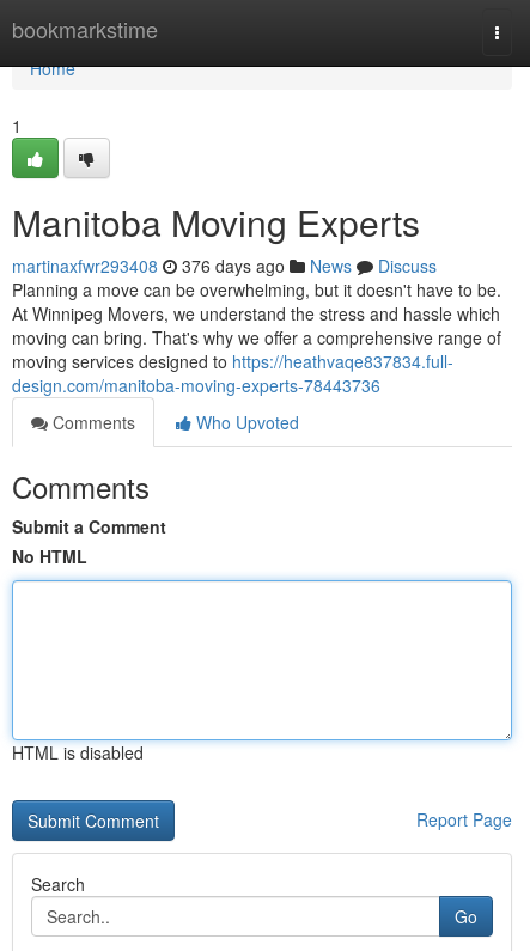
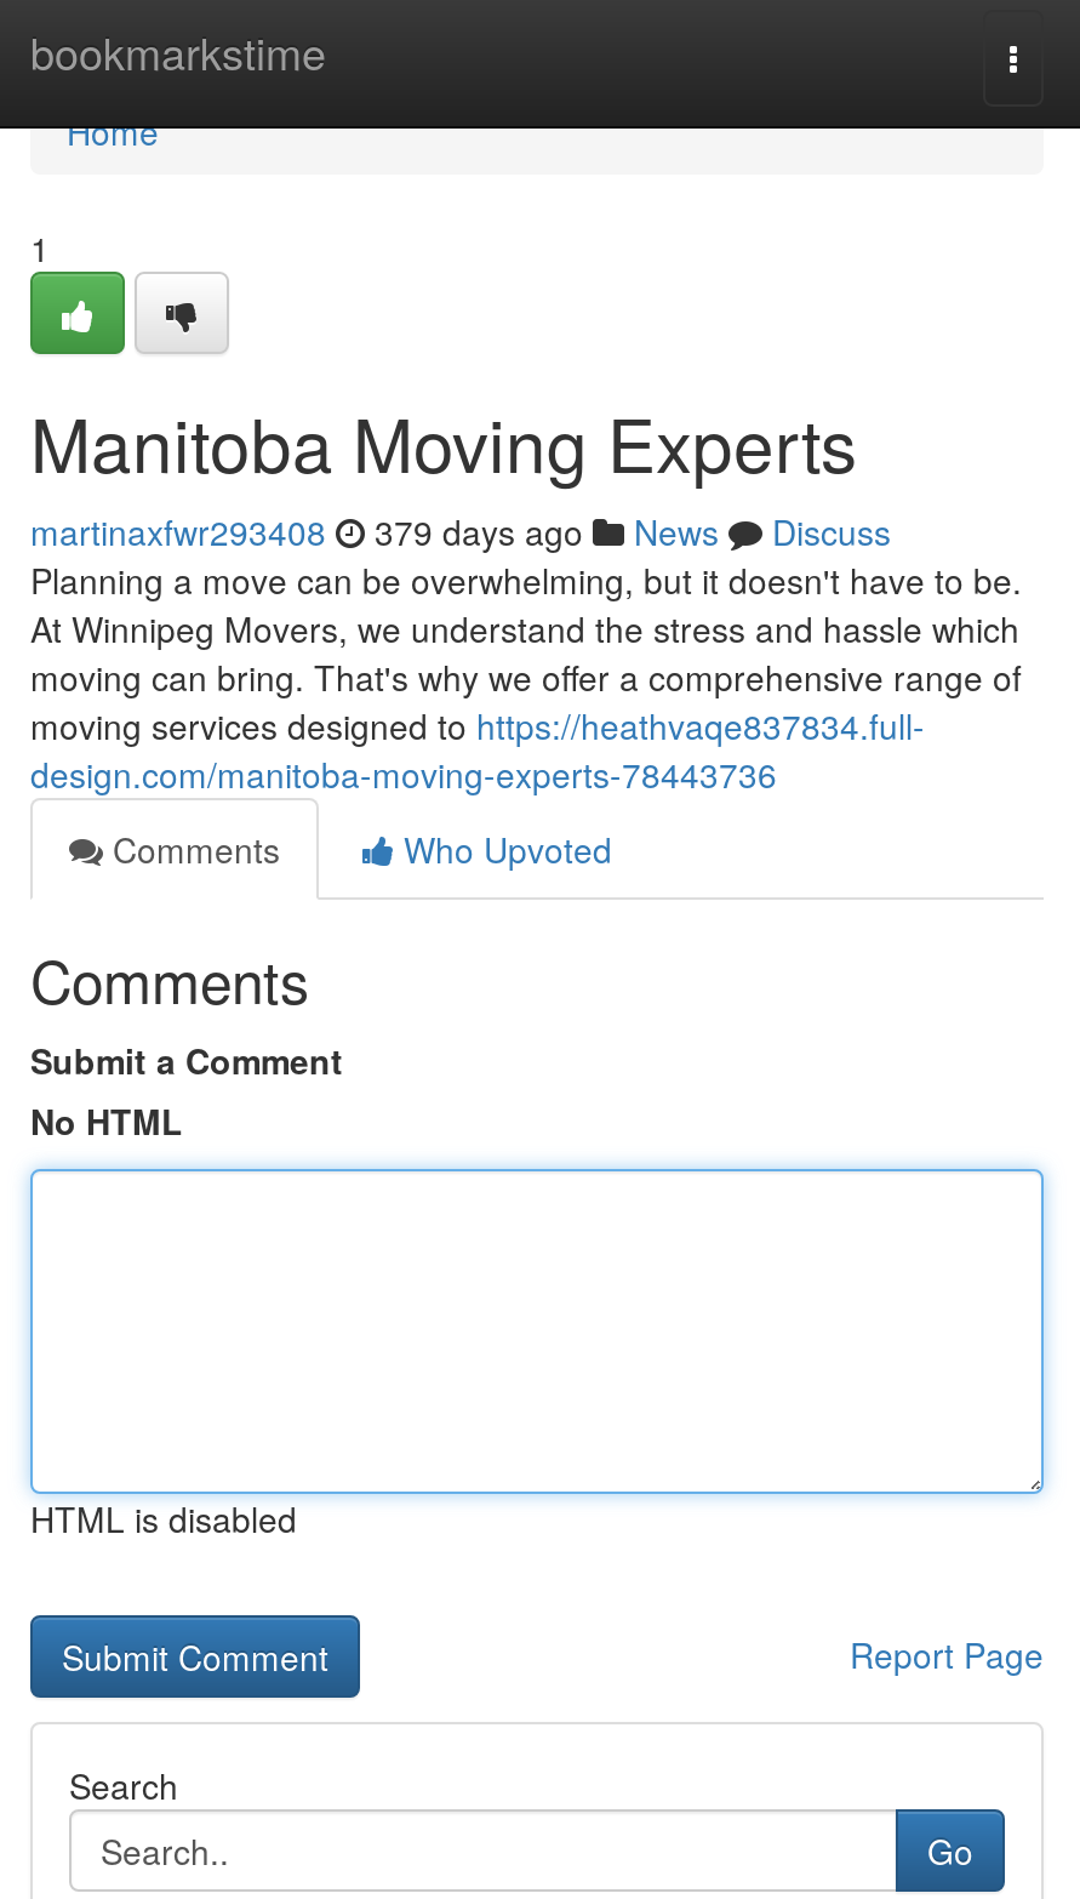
- martinaxfwr293408 376 days ago News Discuss
+ martinaxfwr293408 379 days ago News Discuss
